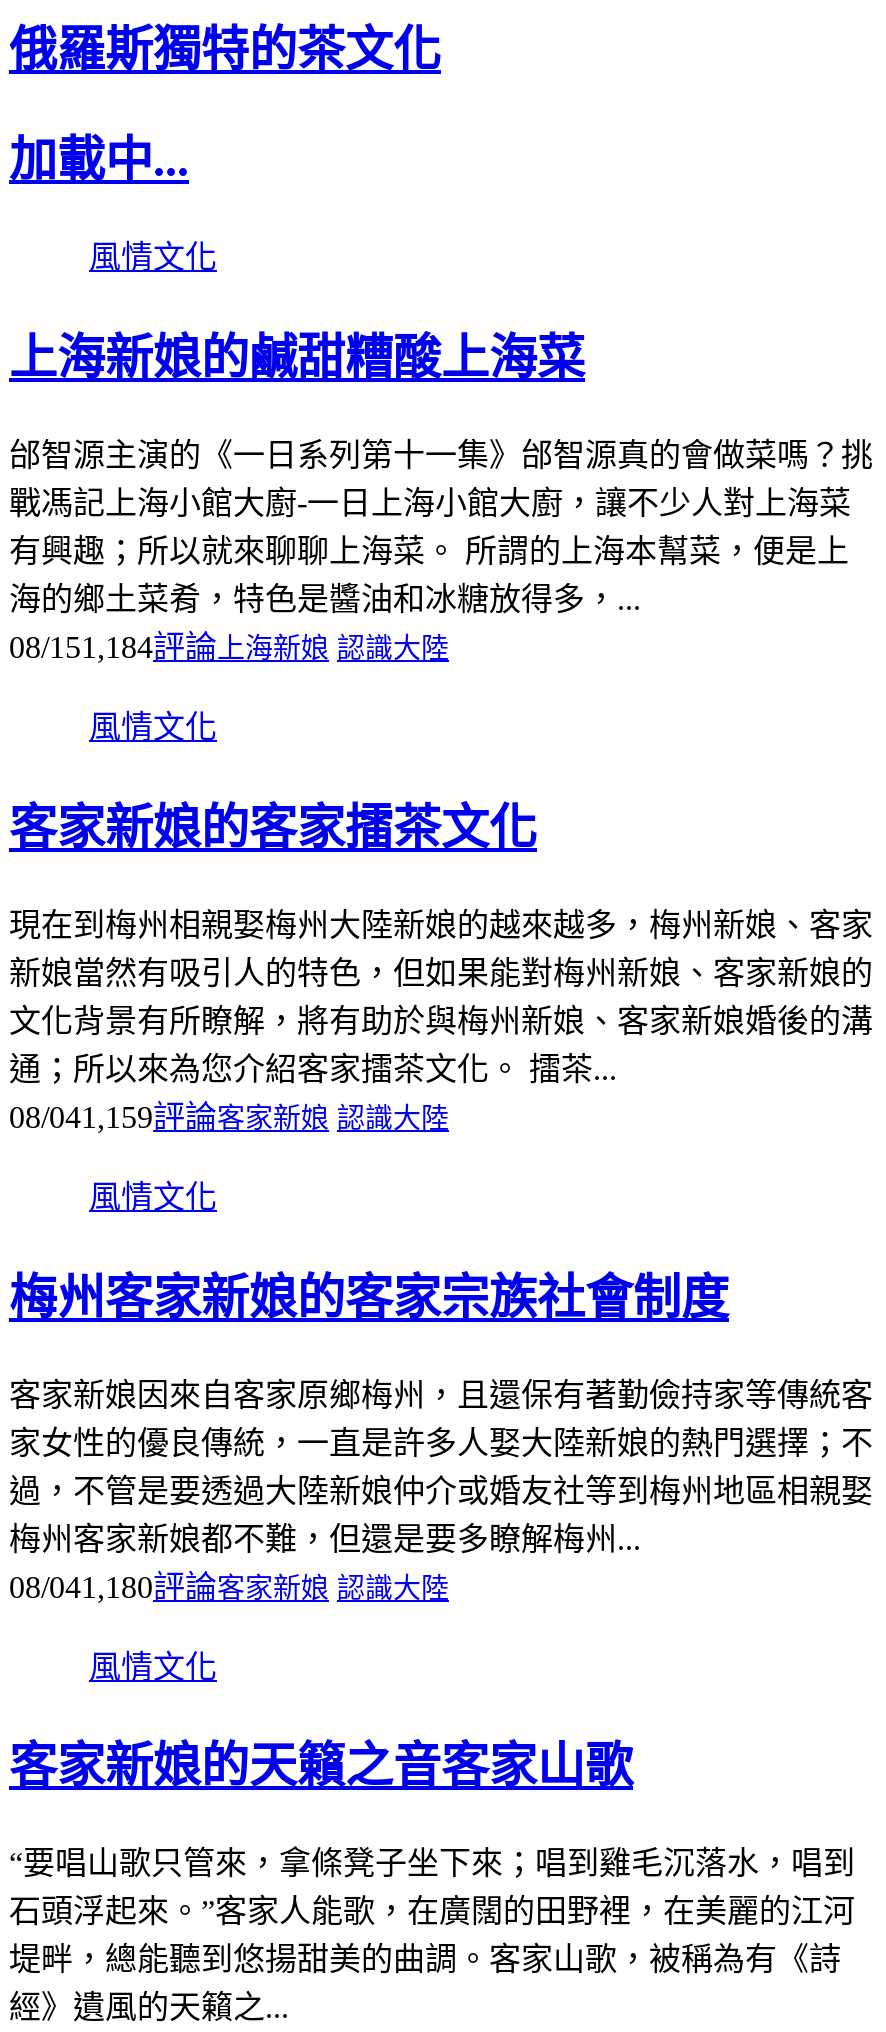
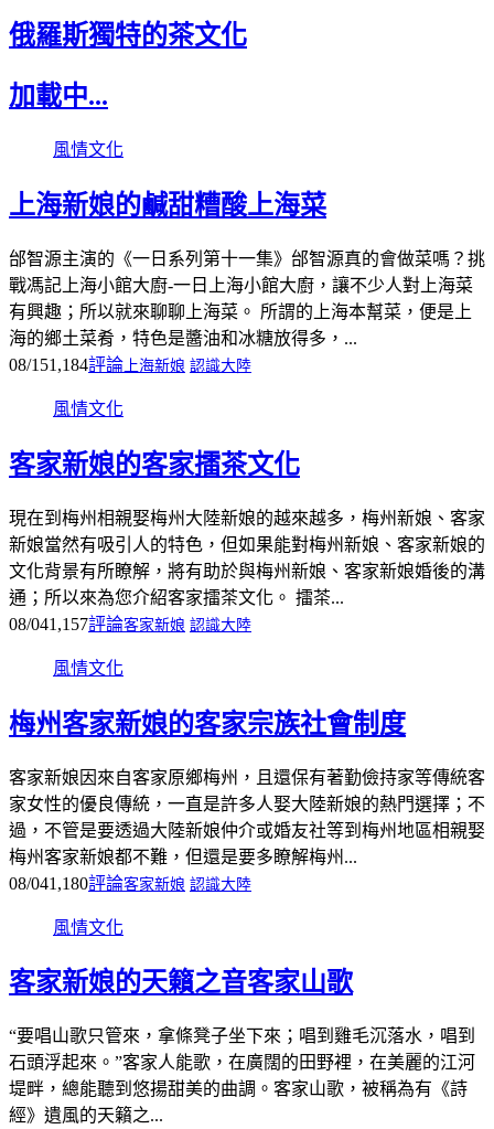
- 08/041,159評論客家新娘 認識大陸
+ 08/041,157評論客家新娘 認識大陸
